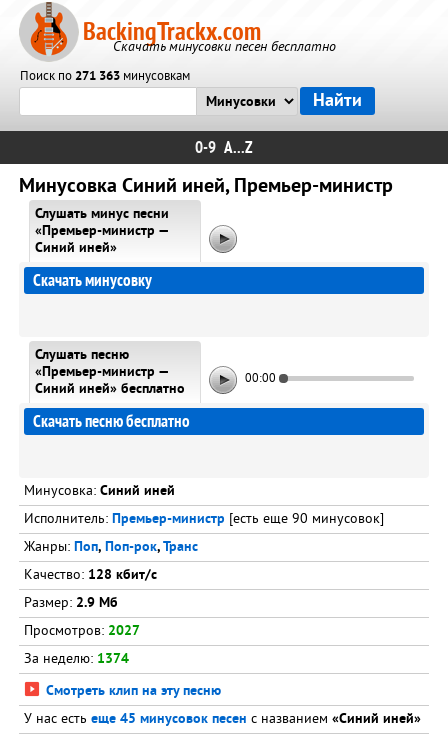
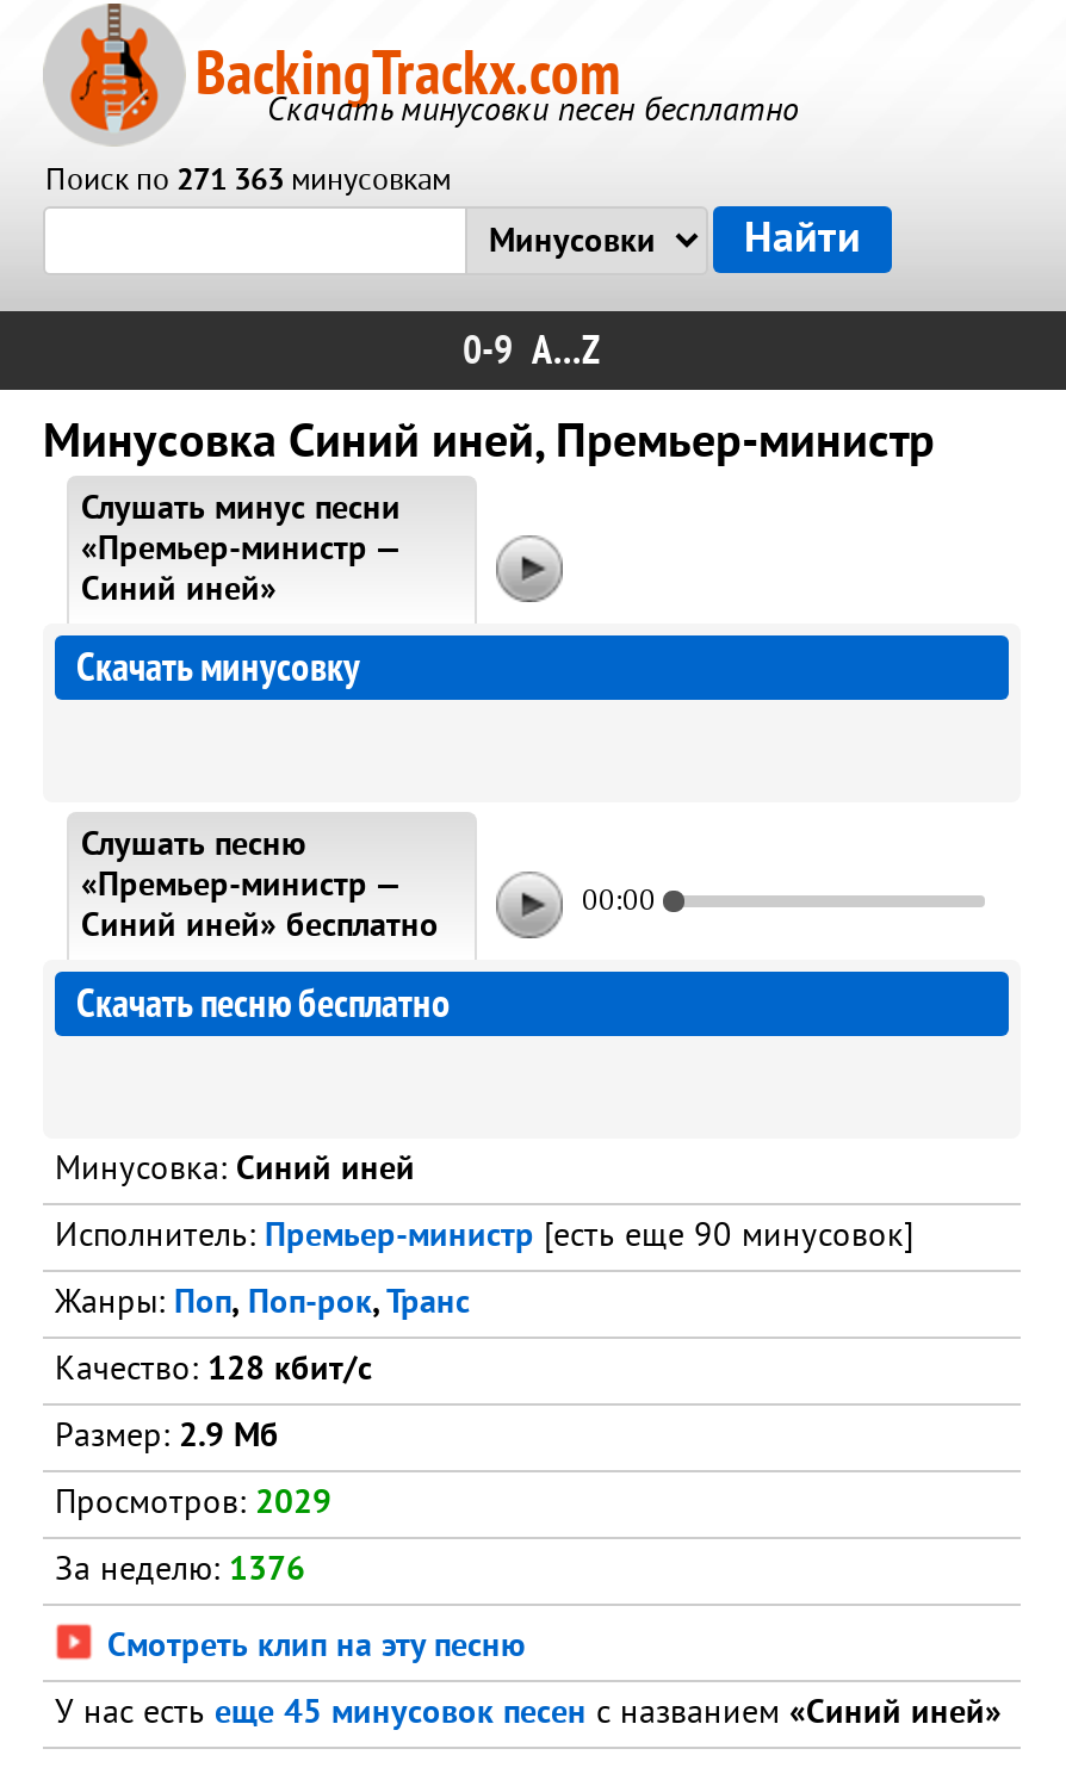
- Просмотров: 2027
+ Просмотров: 2029

- За неделю: 1374
+ За неделю: 1376
